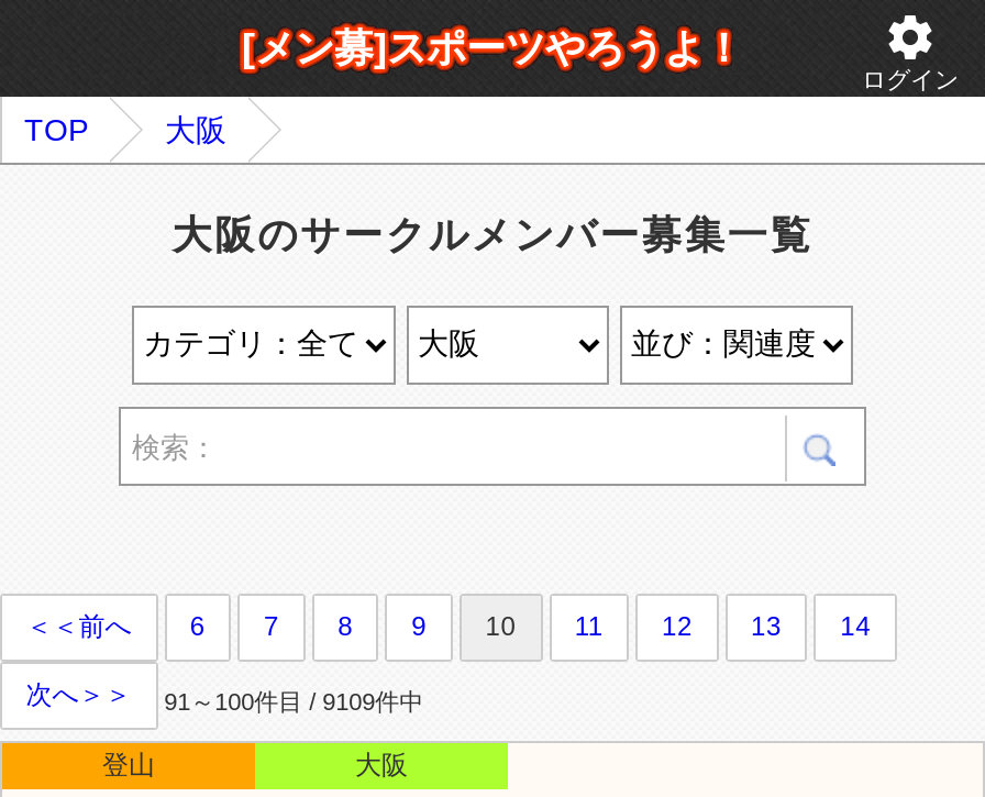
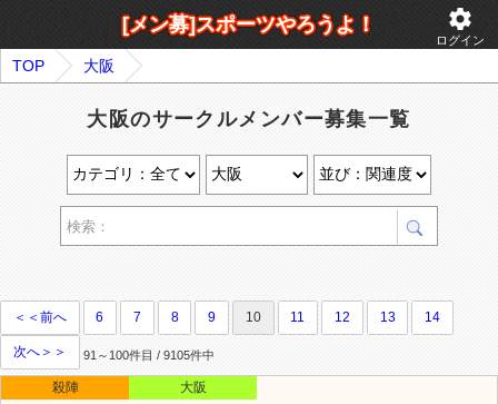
- 次へ＞＞ 91～100件目 / 9109件中
+ 次へ＞＞ 91～100件目 / 9105件中

- 登山
+ 殺陣
